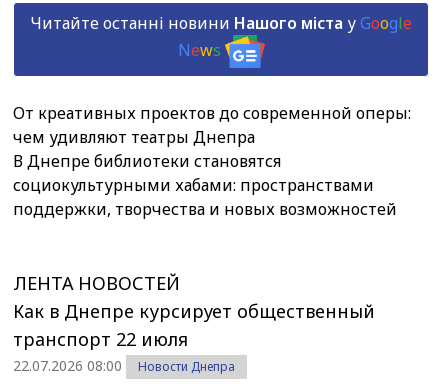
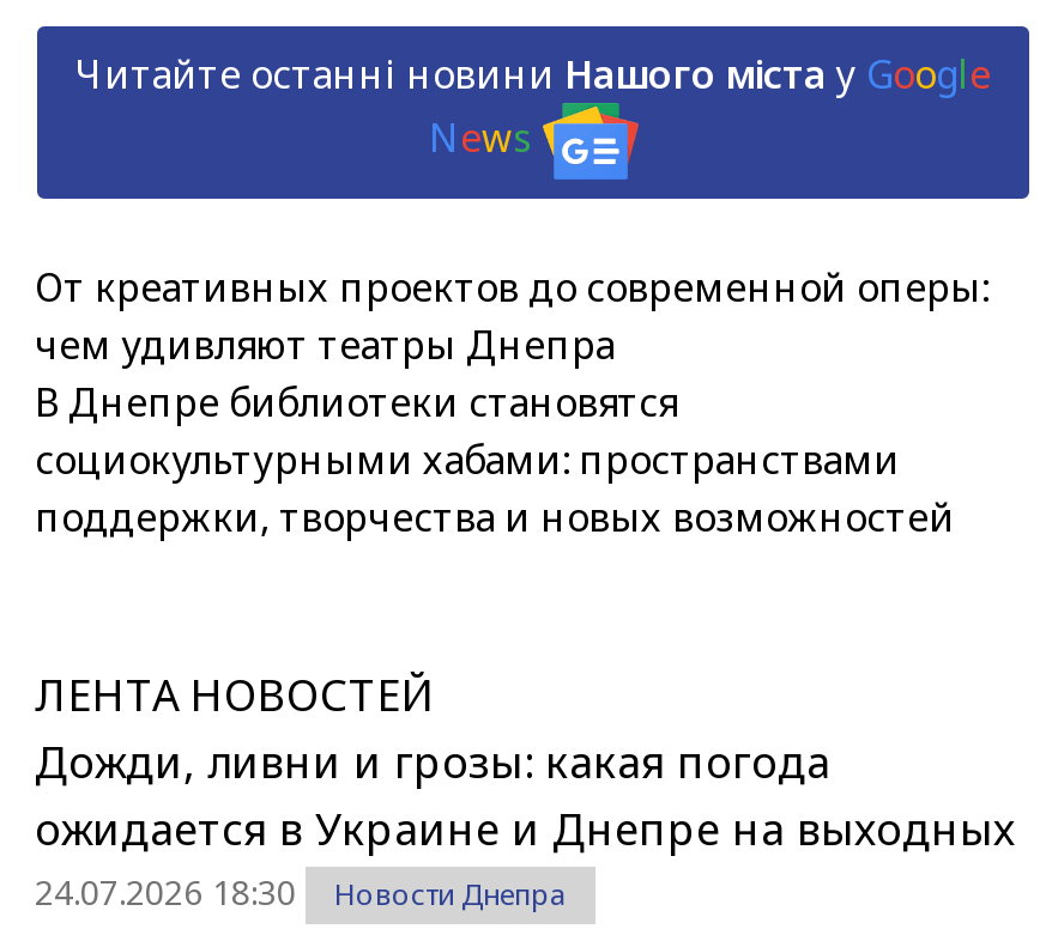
- Как в Днепре курсирует общественный
- транспорт 22 июля
- 22.07.2026 08:00
+ Дожди, ливни и грозы: какая погода
+ ожидается в Украине и Днепре на выходных
+ 24.07.2026 18:30
